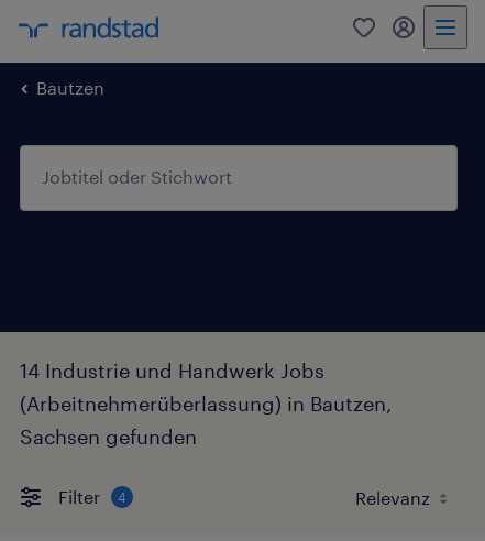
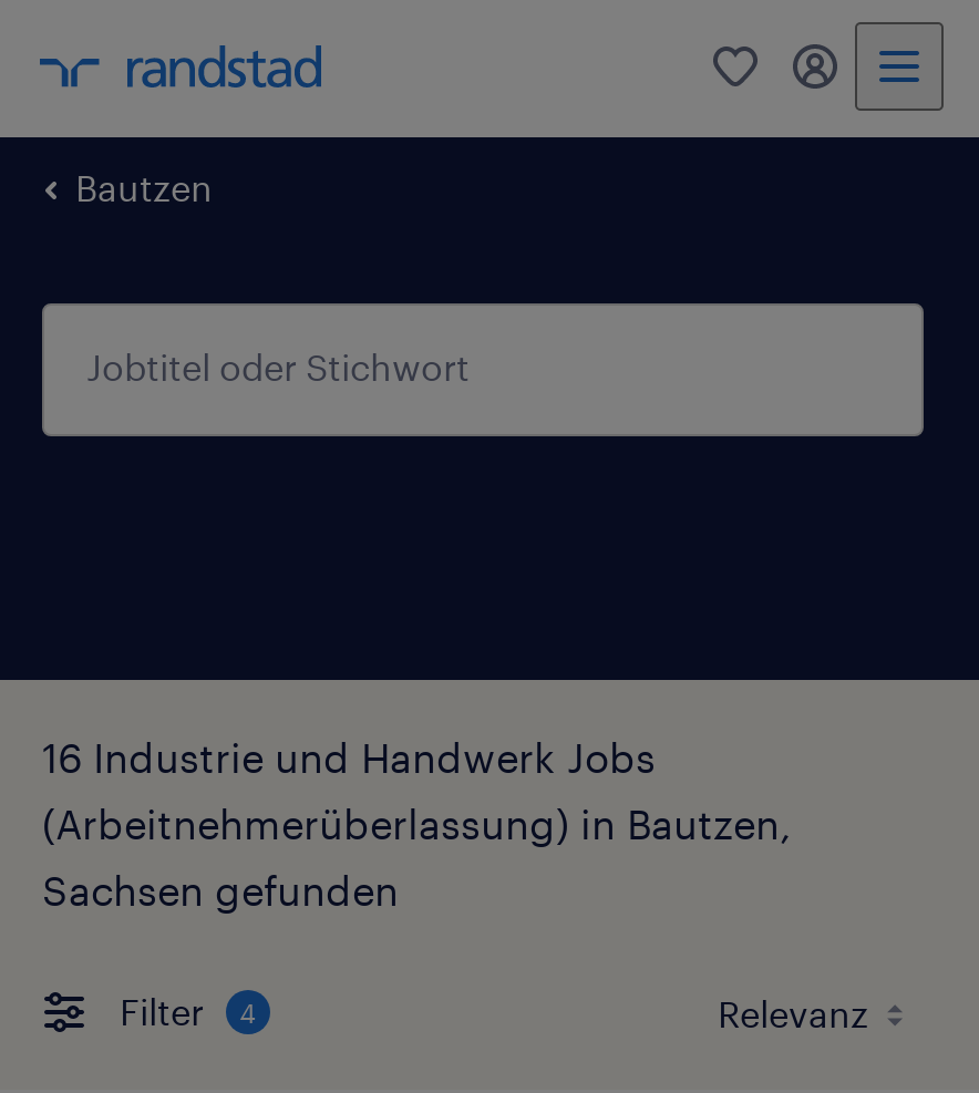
- 14 Industrie und Handwerk Jobs
+ 16 Industrie und Handwerk Jobs
